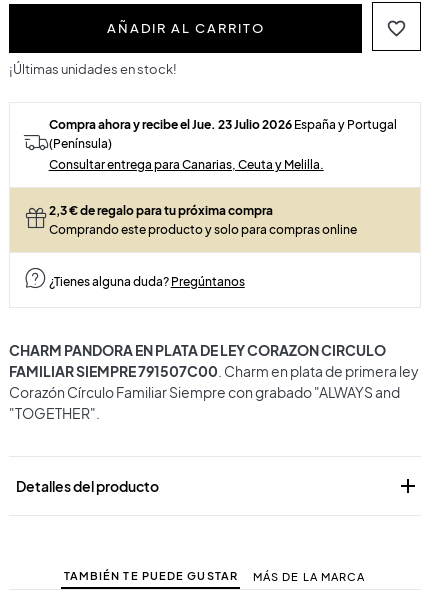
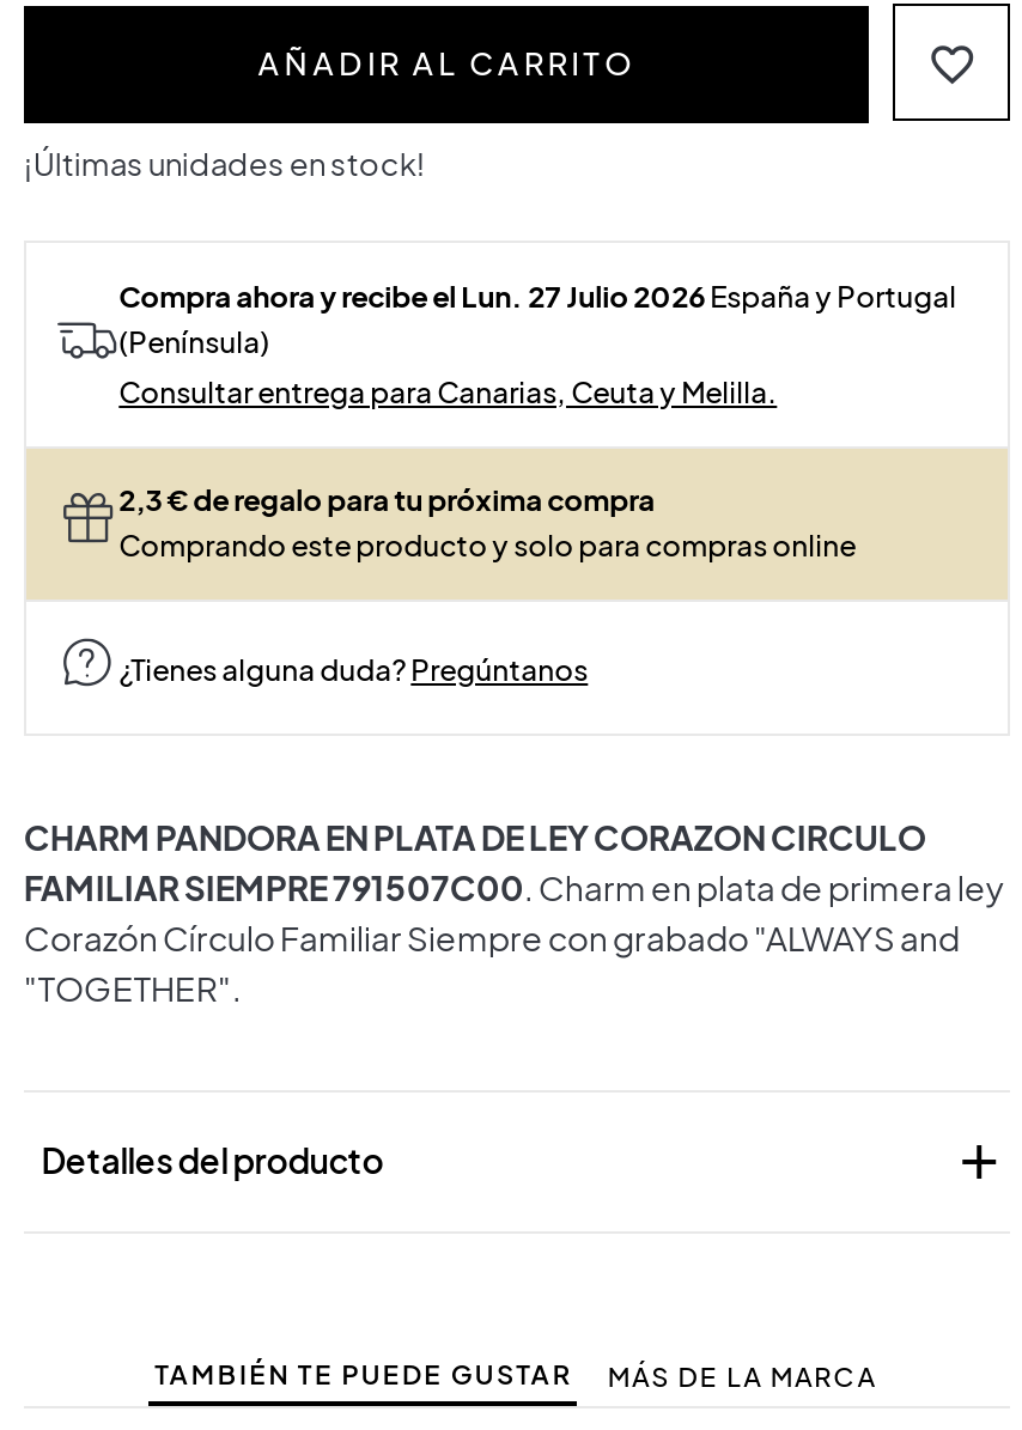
- Compra ahora y recibe el Jue. 23 Julio 2026 España y Portugal
+ Compra ahora y recibe el Lun. 27 Julio 2026 España y Portugal
